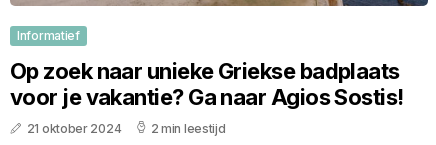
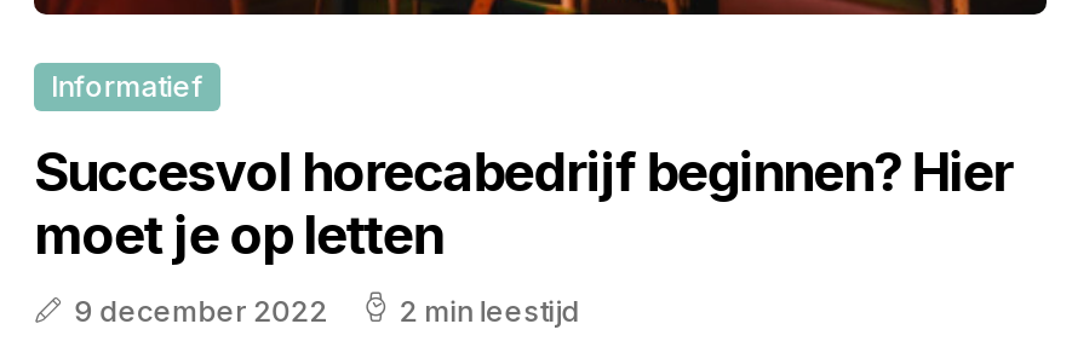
- Op zoek naar unieke Griekse badplaats
- voor je vakantie? Ga naar Agios Sostis!
- 21 oktober 2024
+ Succesvol horecabedrijf beginnen? Hier
+ moet je op letten
+ 9 december 2022
